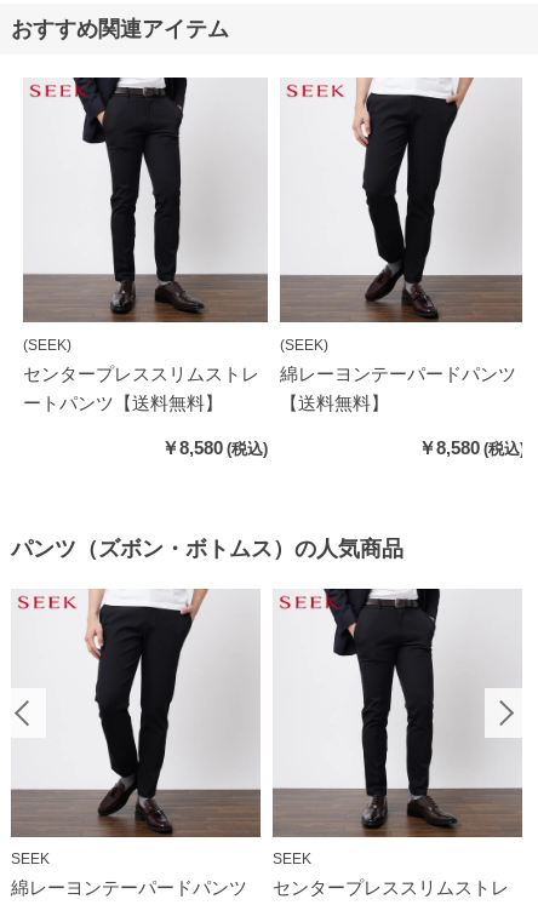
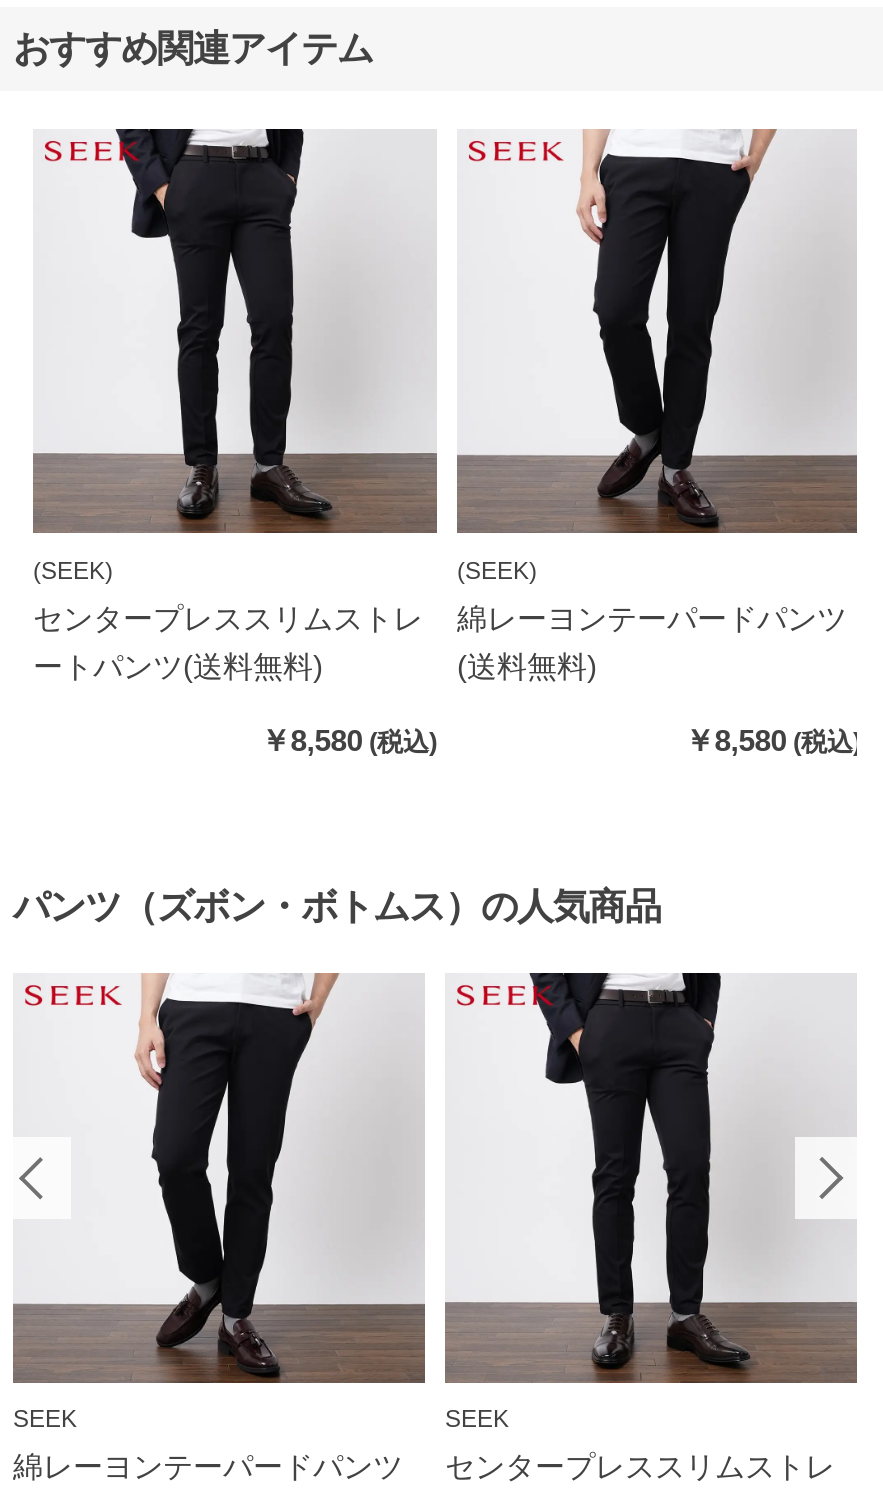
- ートパンツ【送料無料】
+ ートパンツ(送料無料)

- 【送料無料】
+ (送料無料)
